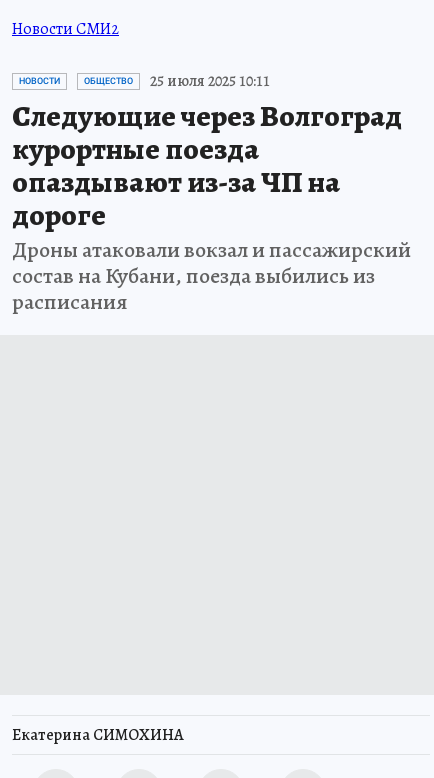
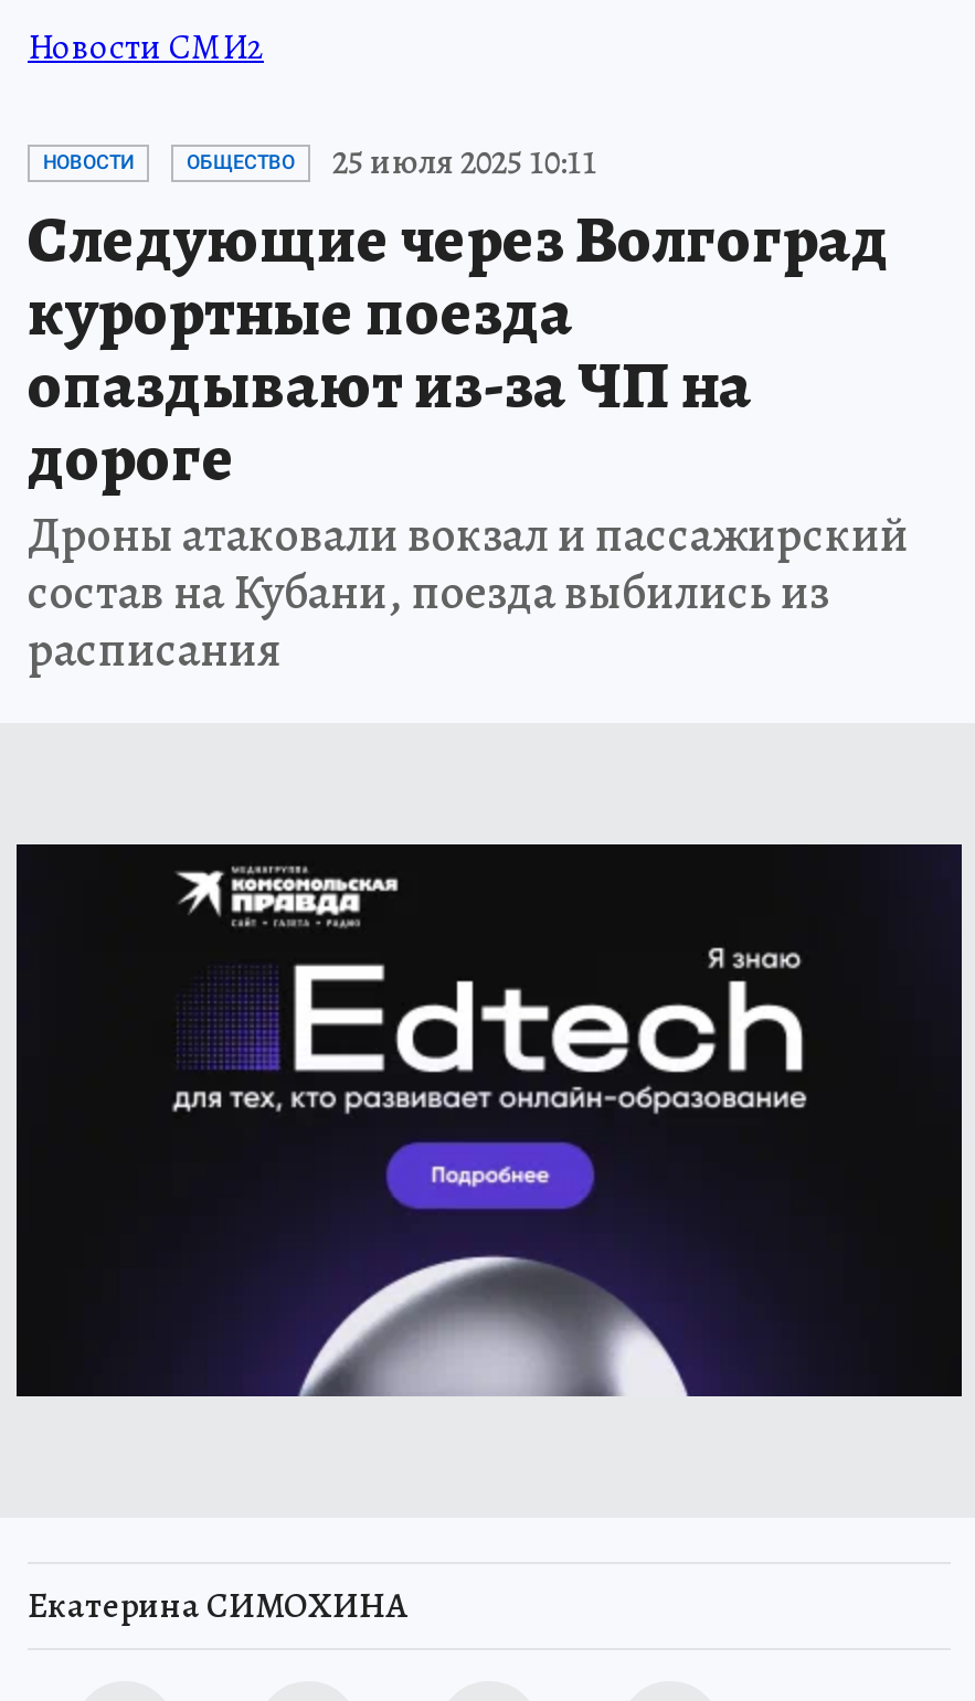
+ [image]
